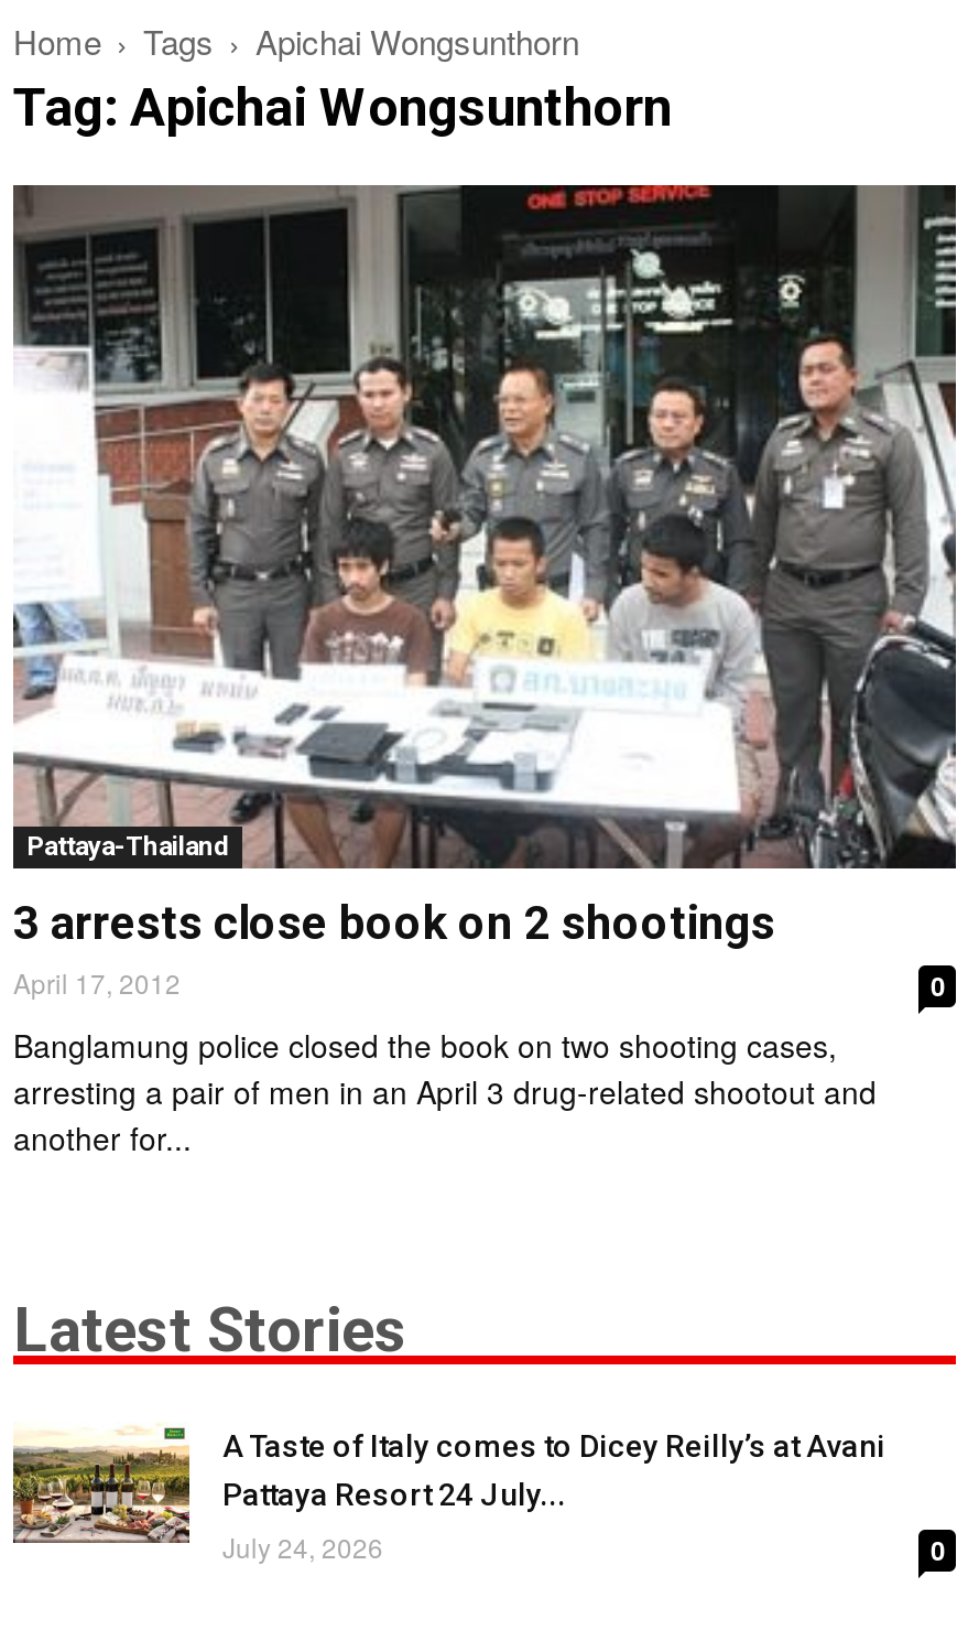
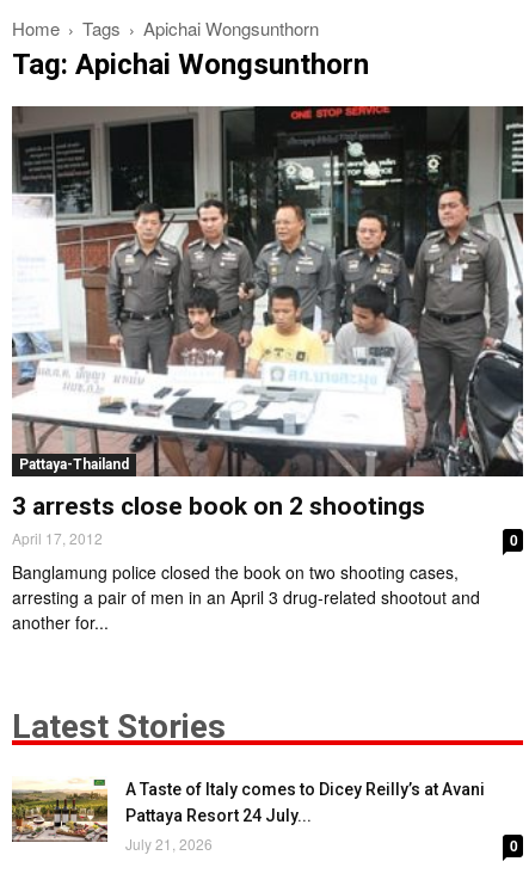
- July 24, 2026
+ July 21, 2026
